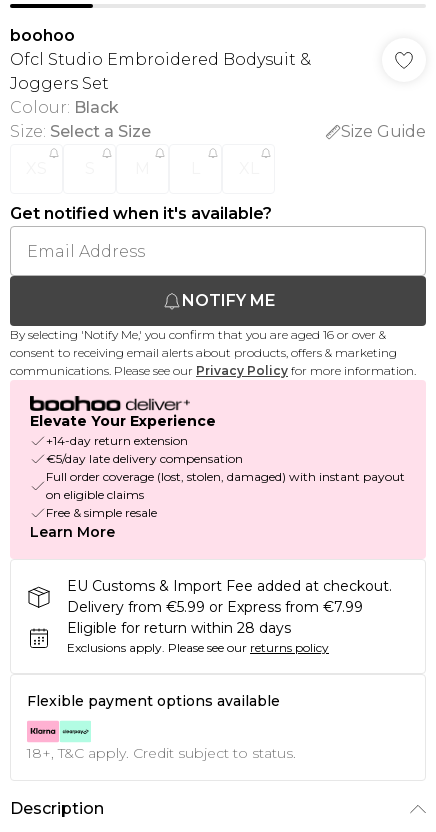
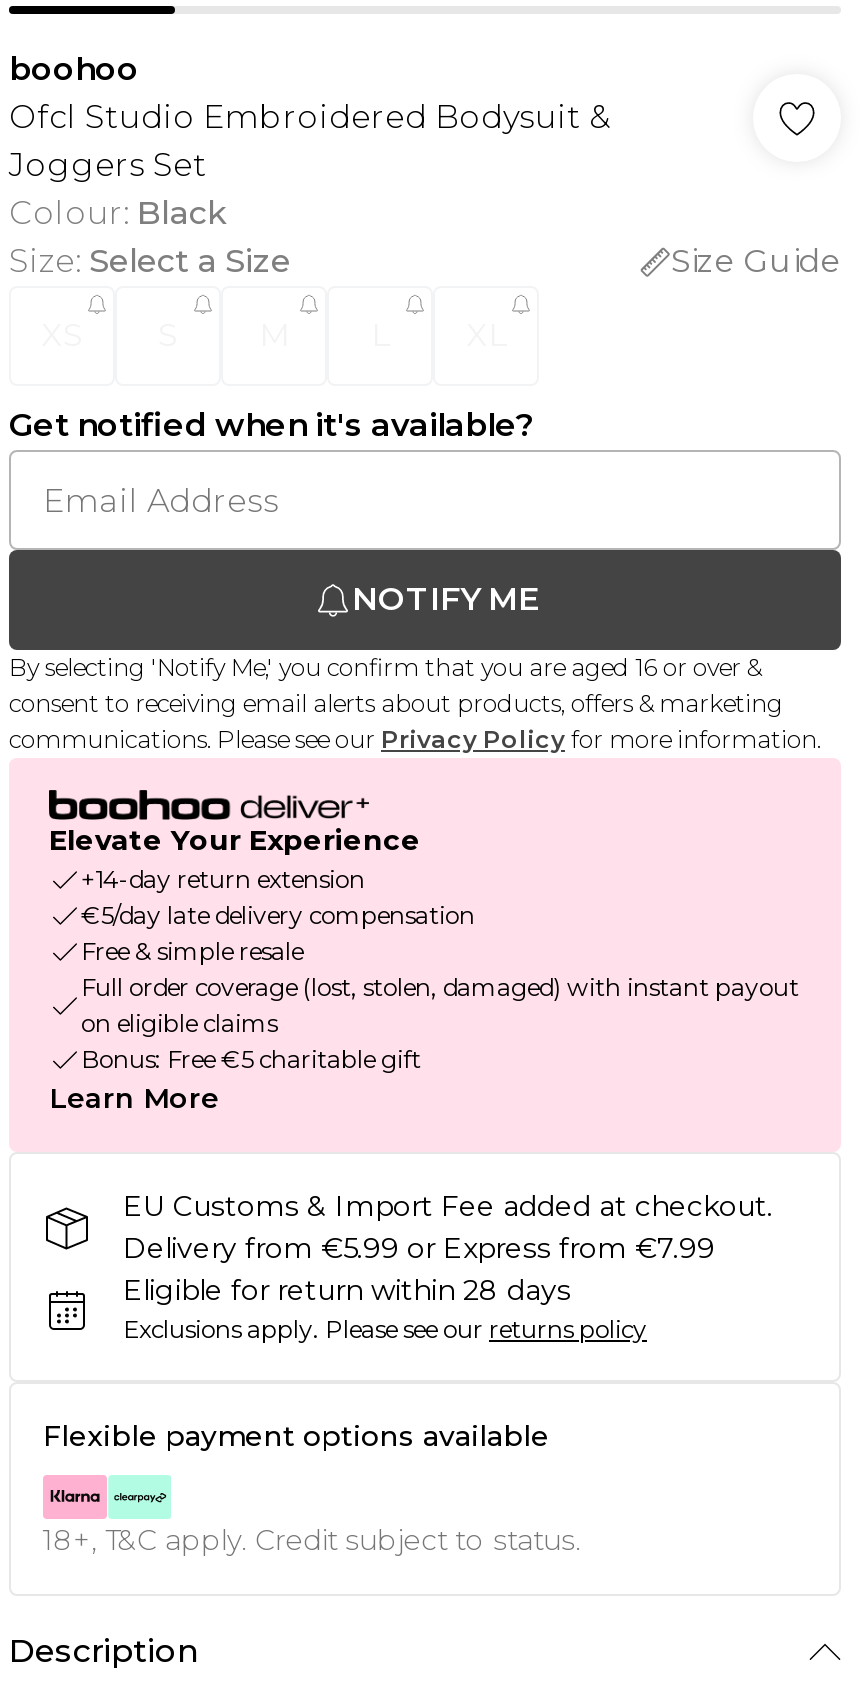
moved up: Free & simple resale

+ Bonus: Free €5 charitable gift
